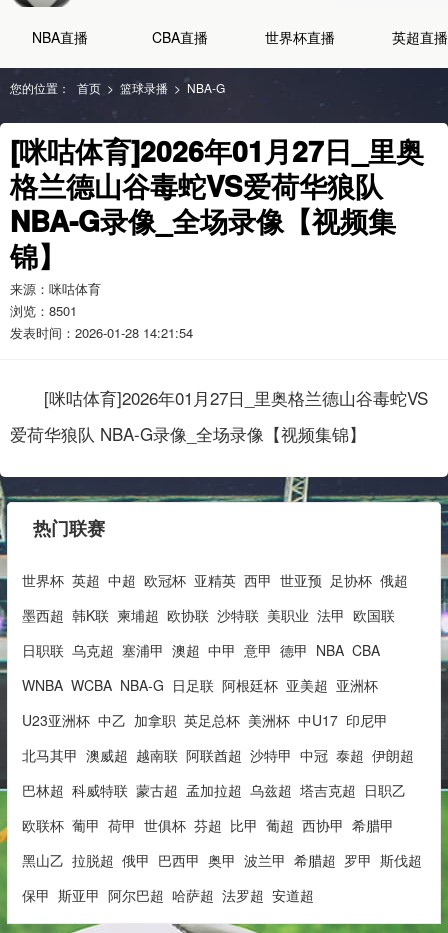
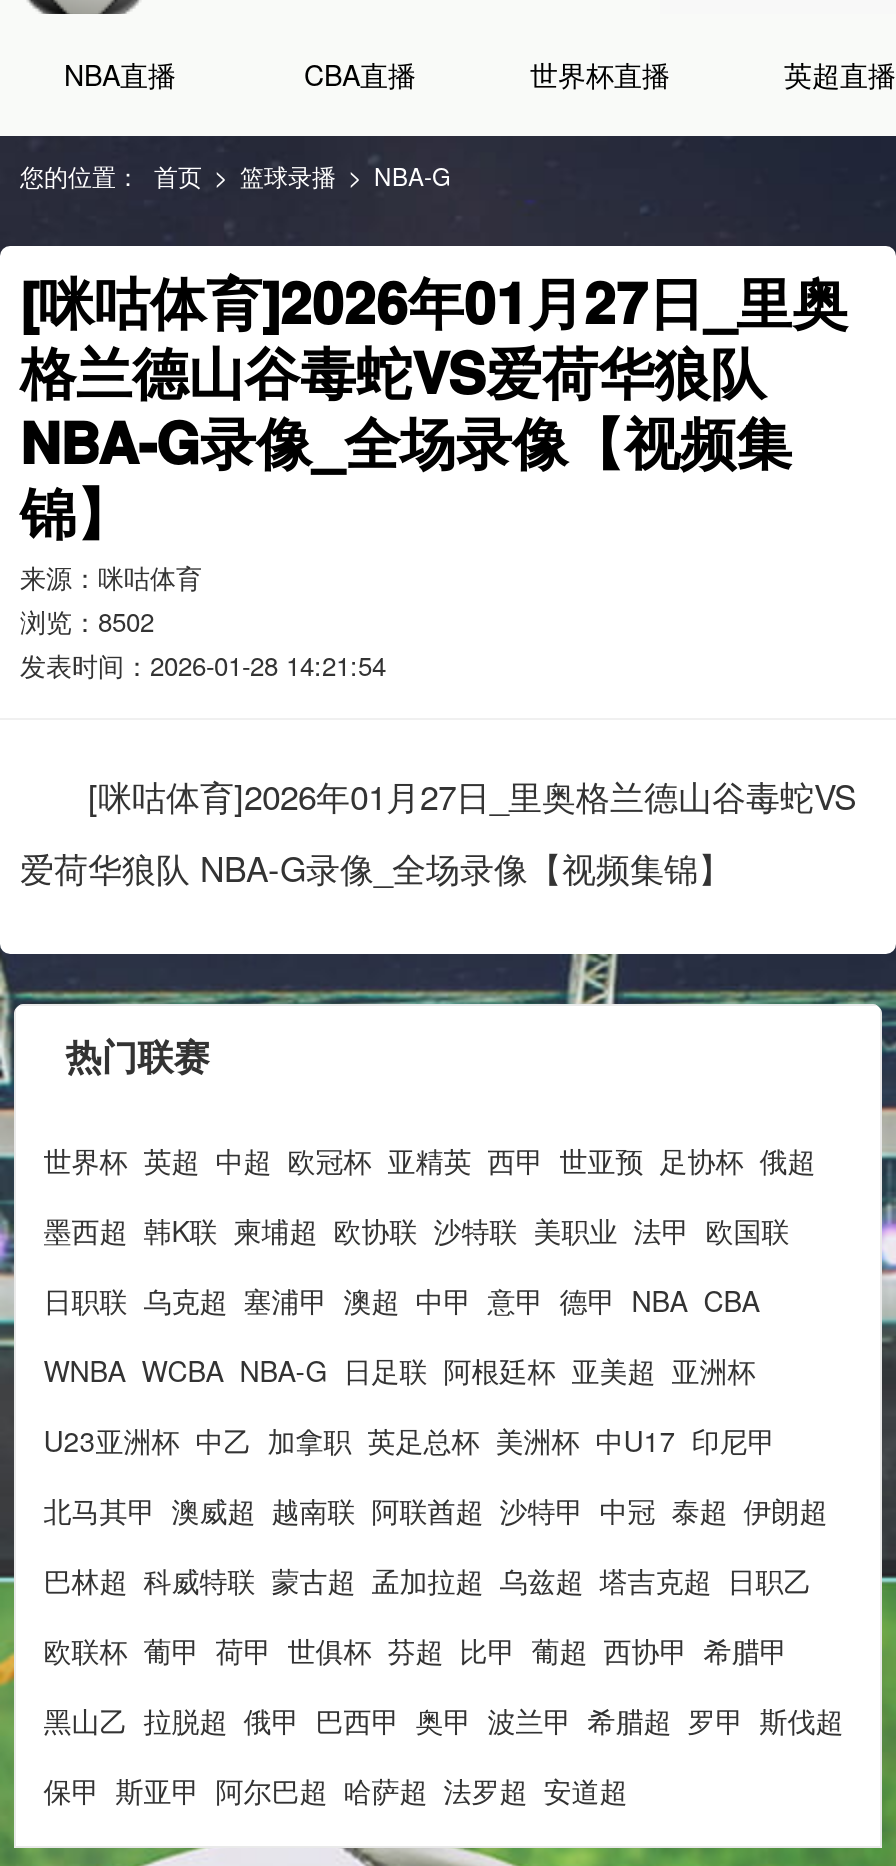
- 浏览：8501
+ 浏览：8502
